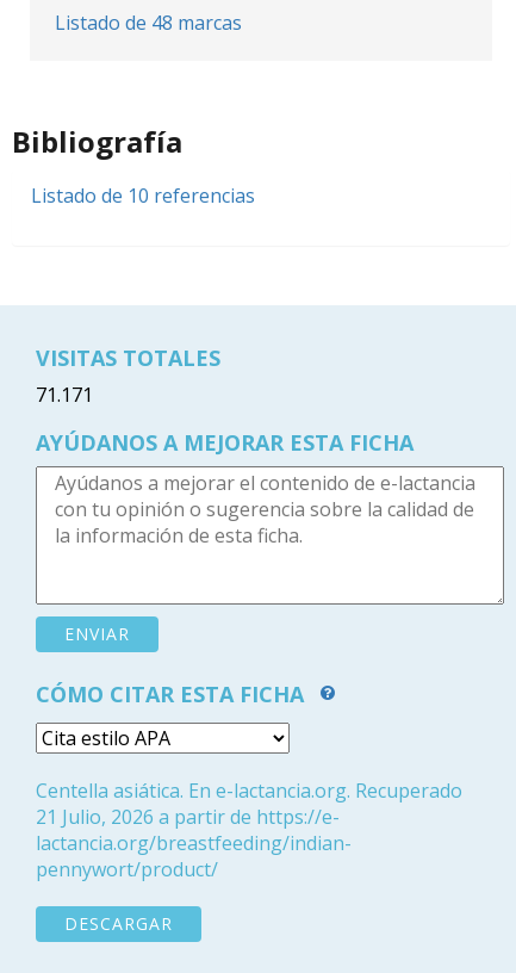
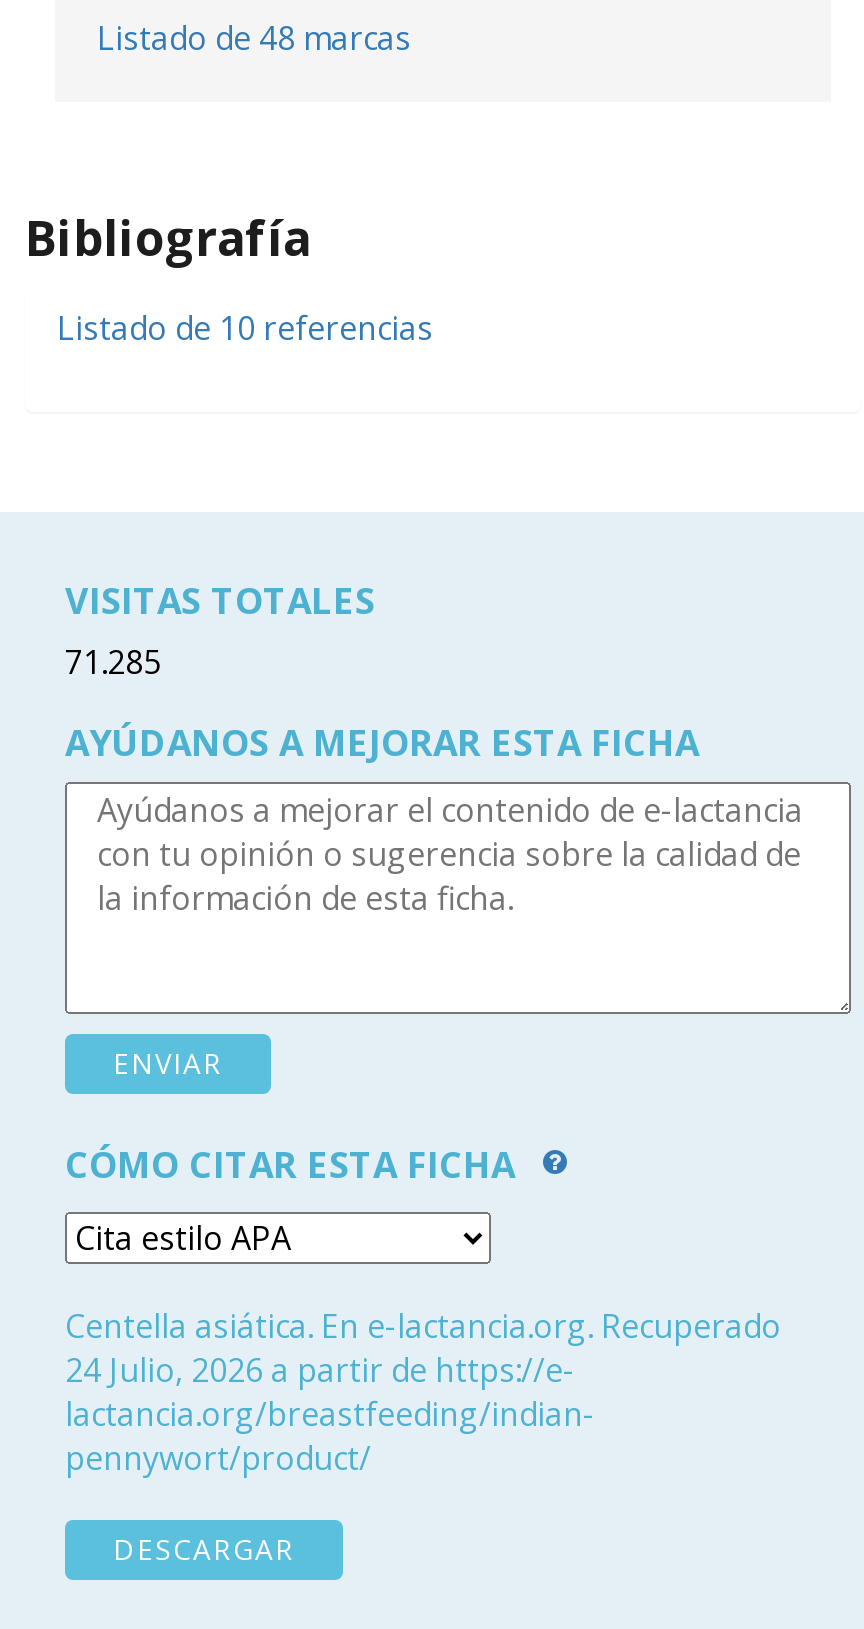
- 71.171
+ 71.285

- 21 Julio, 2026 a partir de https://e-
+ 24 Julio, 2026 a partir de https://e-
